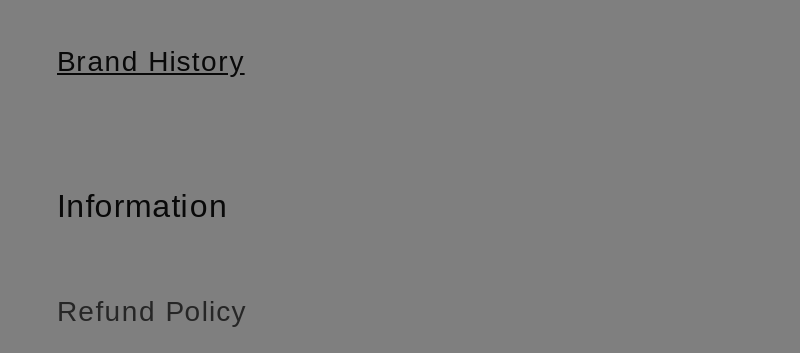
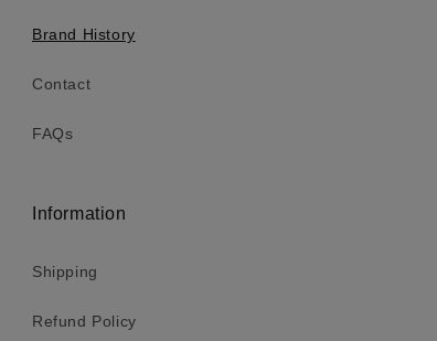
+ Contact
+ FAQs

+ Shipping
